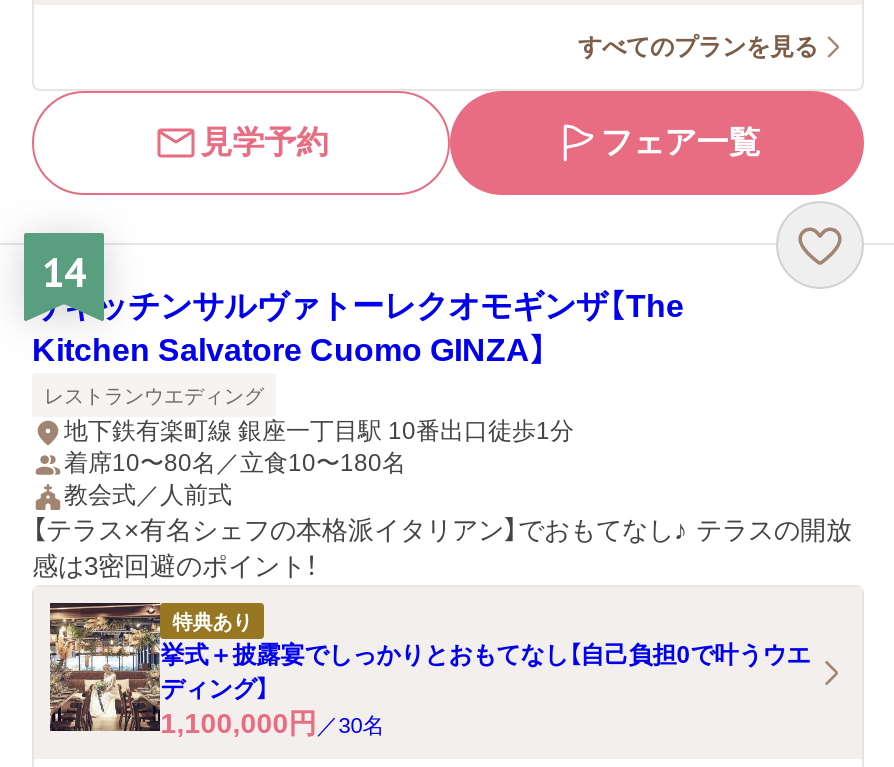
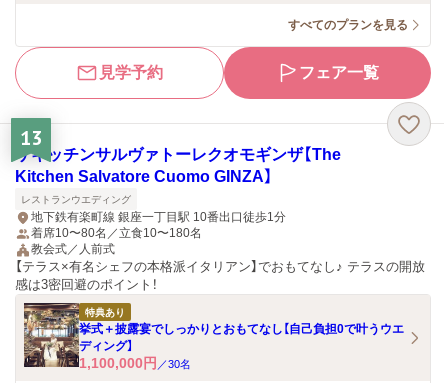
- 14
+ 13
